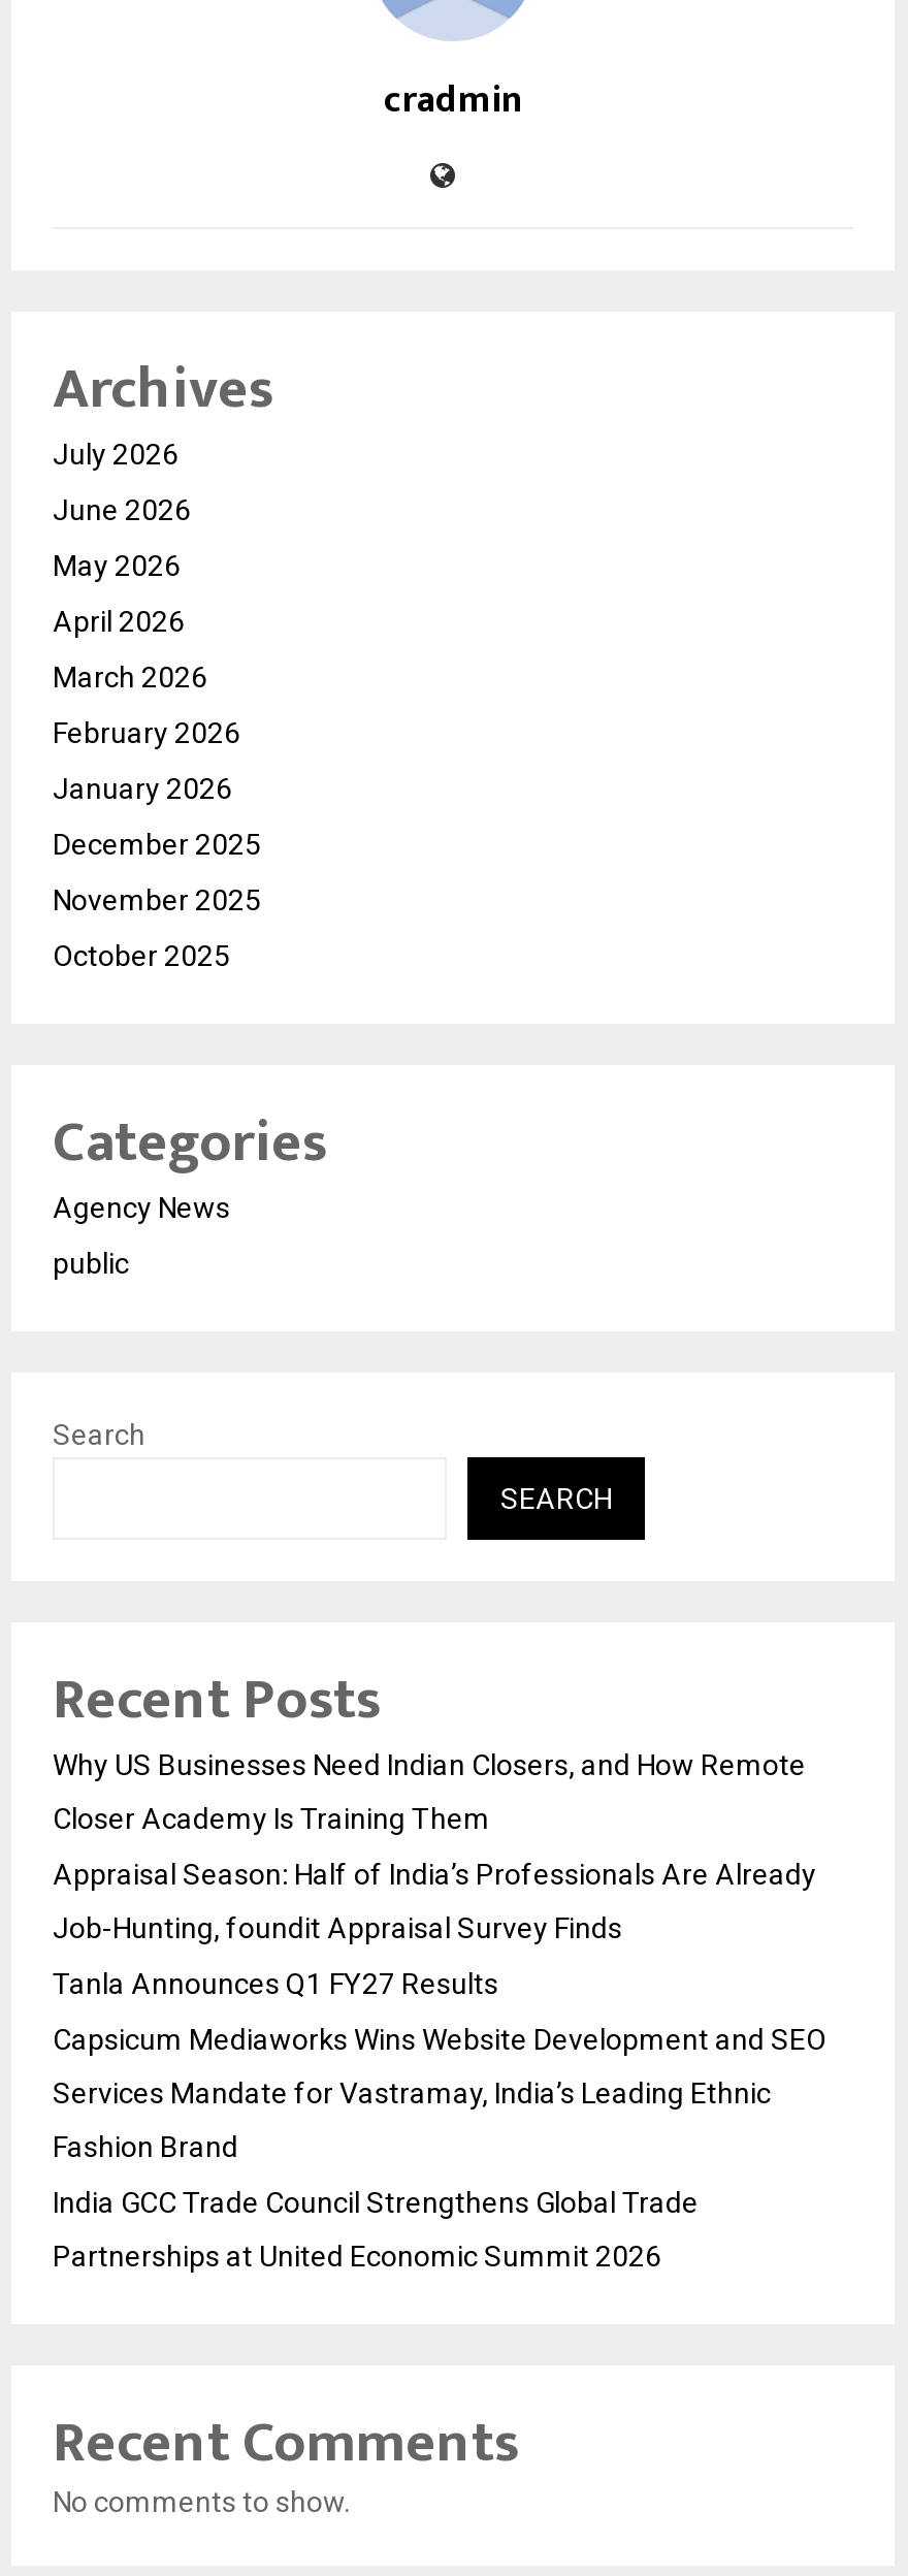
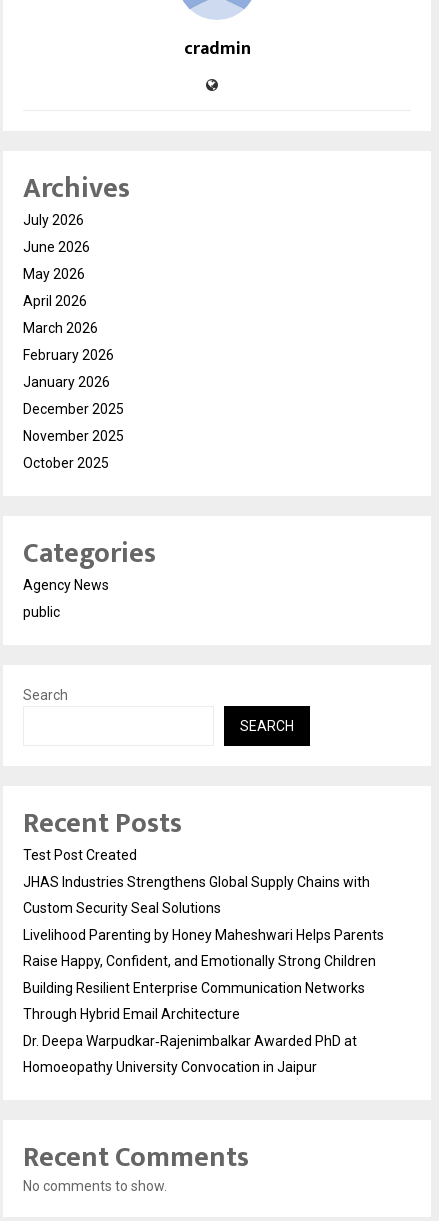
- Why US Businesses Need Indian Closers, and How Remote
- Closer Academy Is Training Them
- Appraisal Season: Half of India’s Professionals Are Already
- Job-Hunting, foundit Appraisal Survey Finds
- Tanla Announces Q1 FY27 Results
- Capsicum Mediaworks Wins Website Development and SEO
- Services Mandate for Vastramay, India’s Leading Ethnic
- Fashion Brand
- India GCC Trade Council Strengthens Global Trade
- Partnerships at United Economic Summit 2026
+ Test Post Created
+ JHAS Industries Strengthens Global Supply Chains with
+ Custom Security Seal Solutions
+ Livelihood Parenting by Honey Maheshwari Helps Parents
+ Raise Happy, Confident, and Emotionally Strong Children
+ Building Resilient Enterprise Communication Networks
+ Through Hybrid Email Architecture
+ Dr. Deepa Warpudkar‑Rajenimbalkar Awarded PhD at
+ Homoeopathy University Convocation in Jaipur
